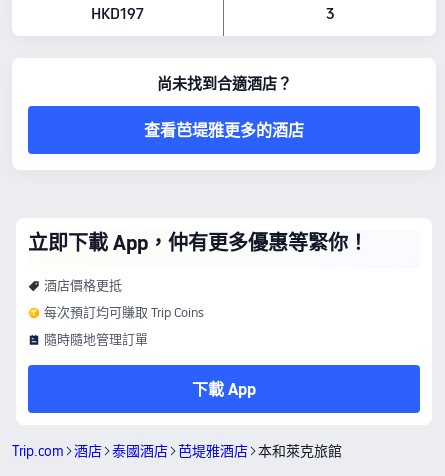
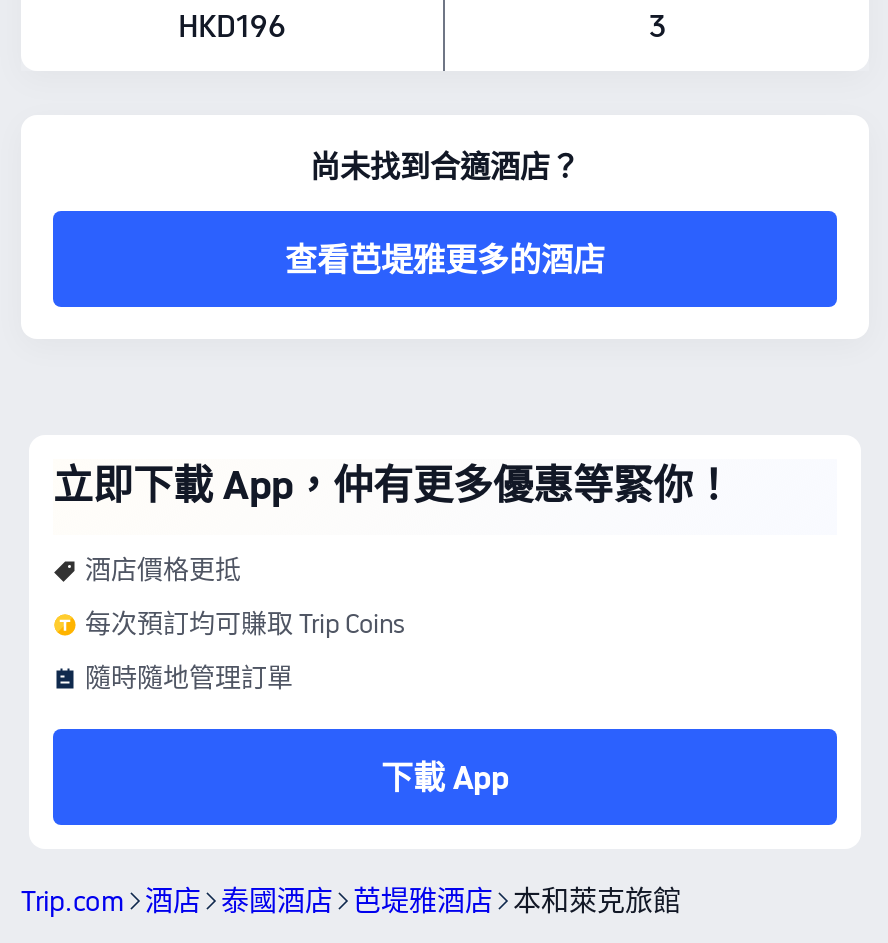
- HKD197
+ HKD196
